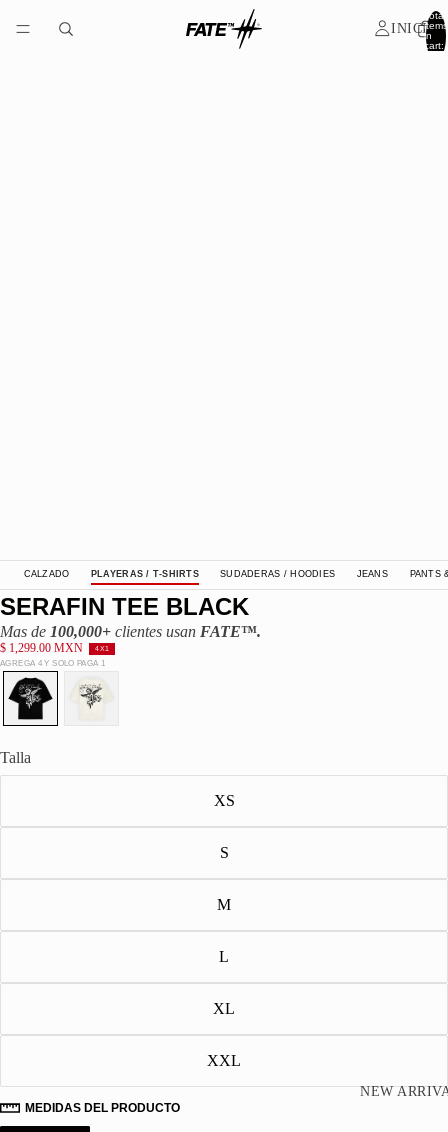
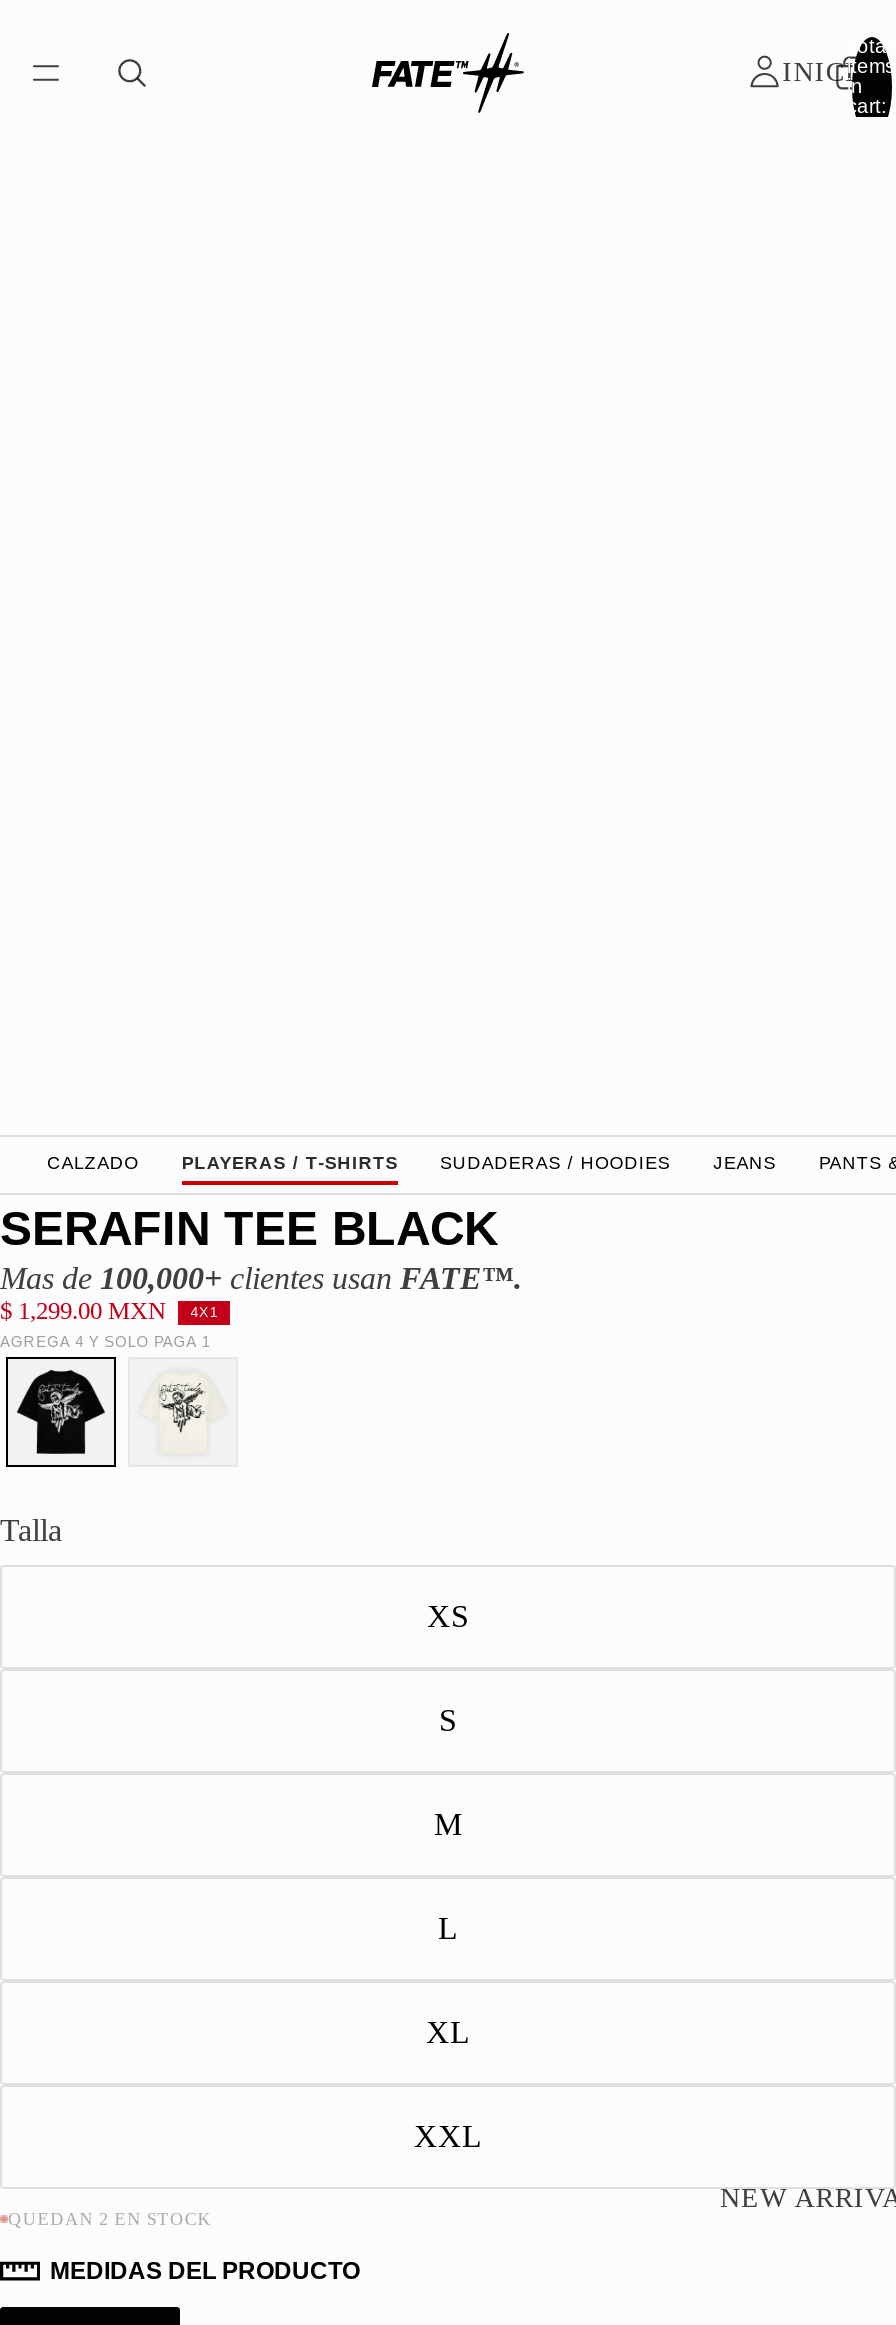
+ QUEDAN 2 EN STOCK
